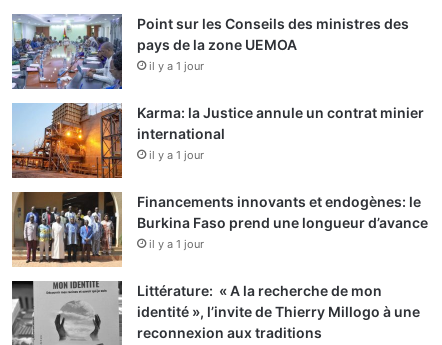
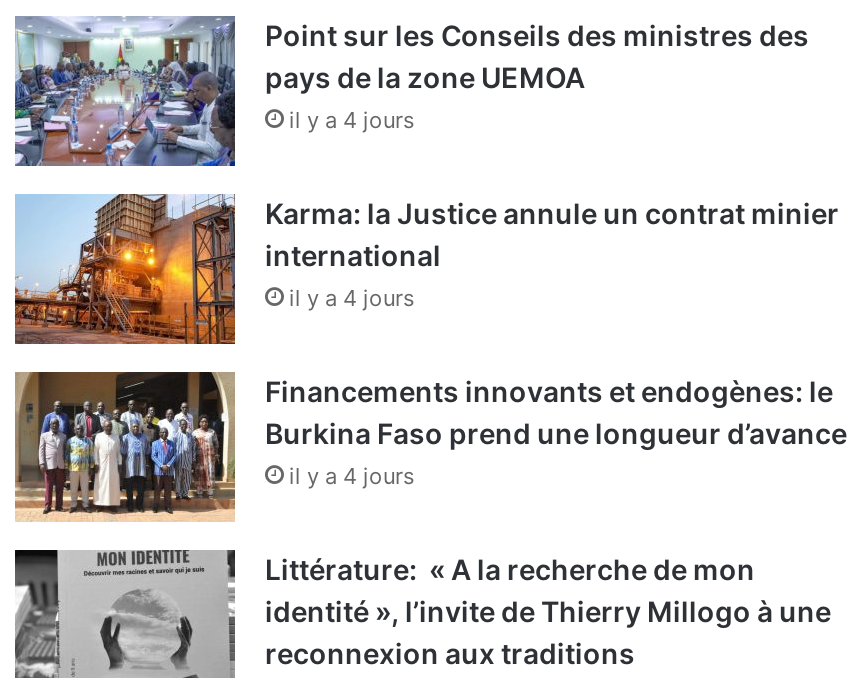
- il y a 1 jour
+ il y a 4 jours

- il y a 1 jour
+ il y a 4 jours

- il y a 1 jour
+ il y a 4 jours
